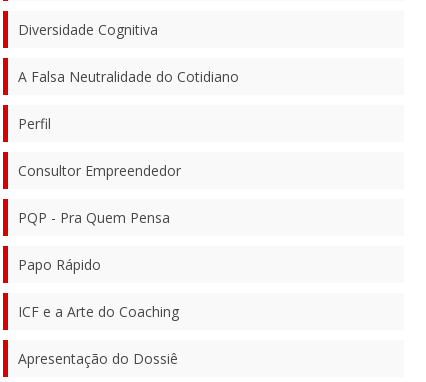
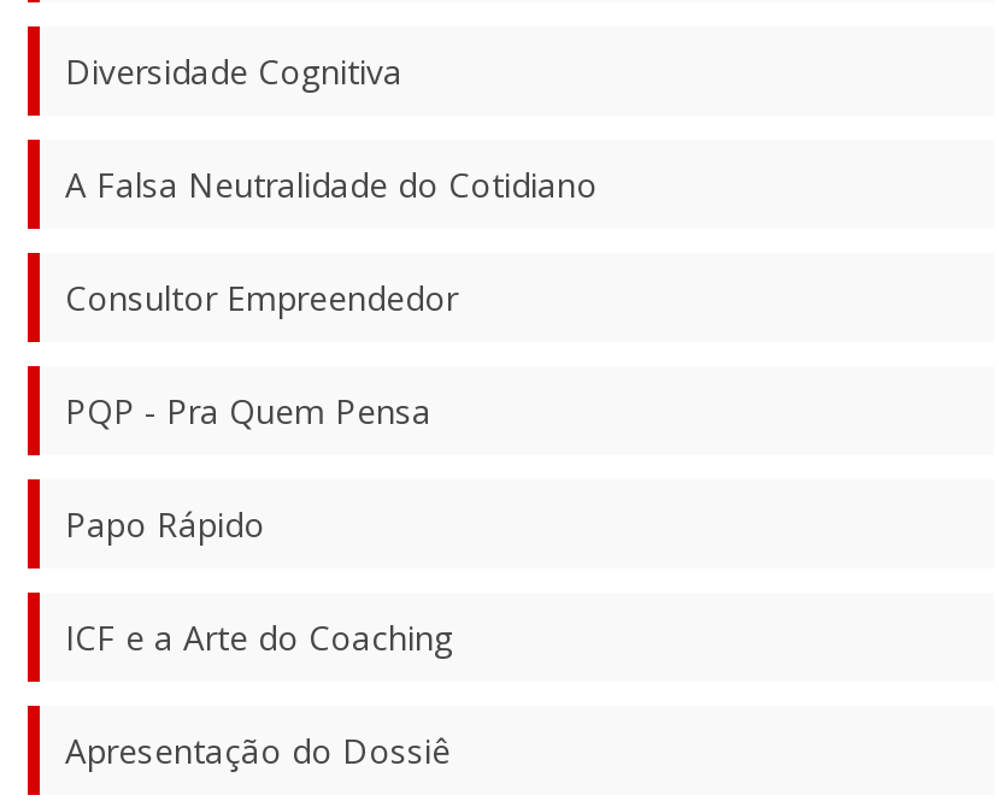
- Perfil
